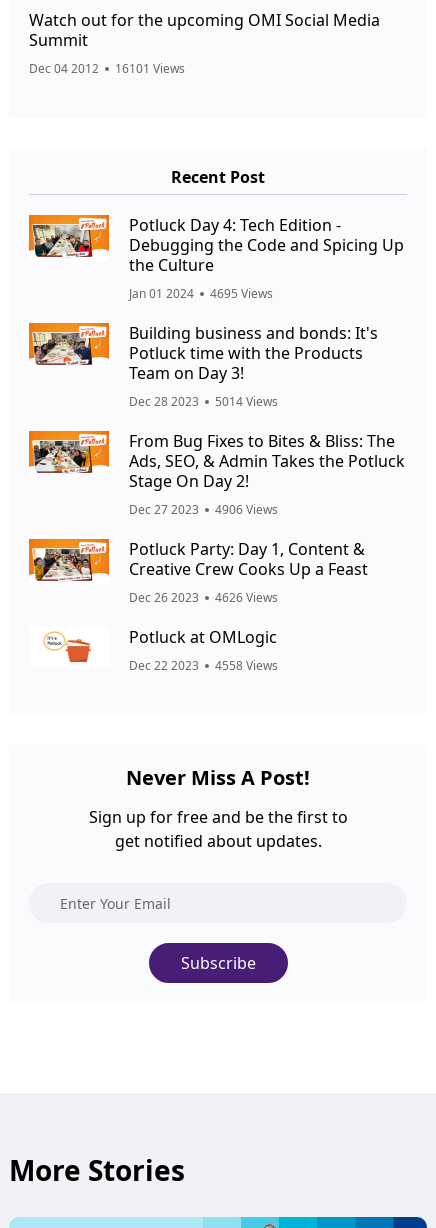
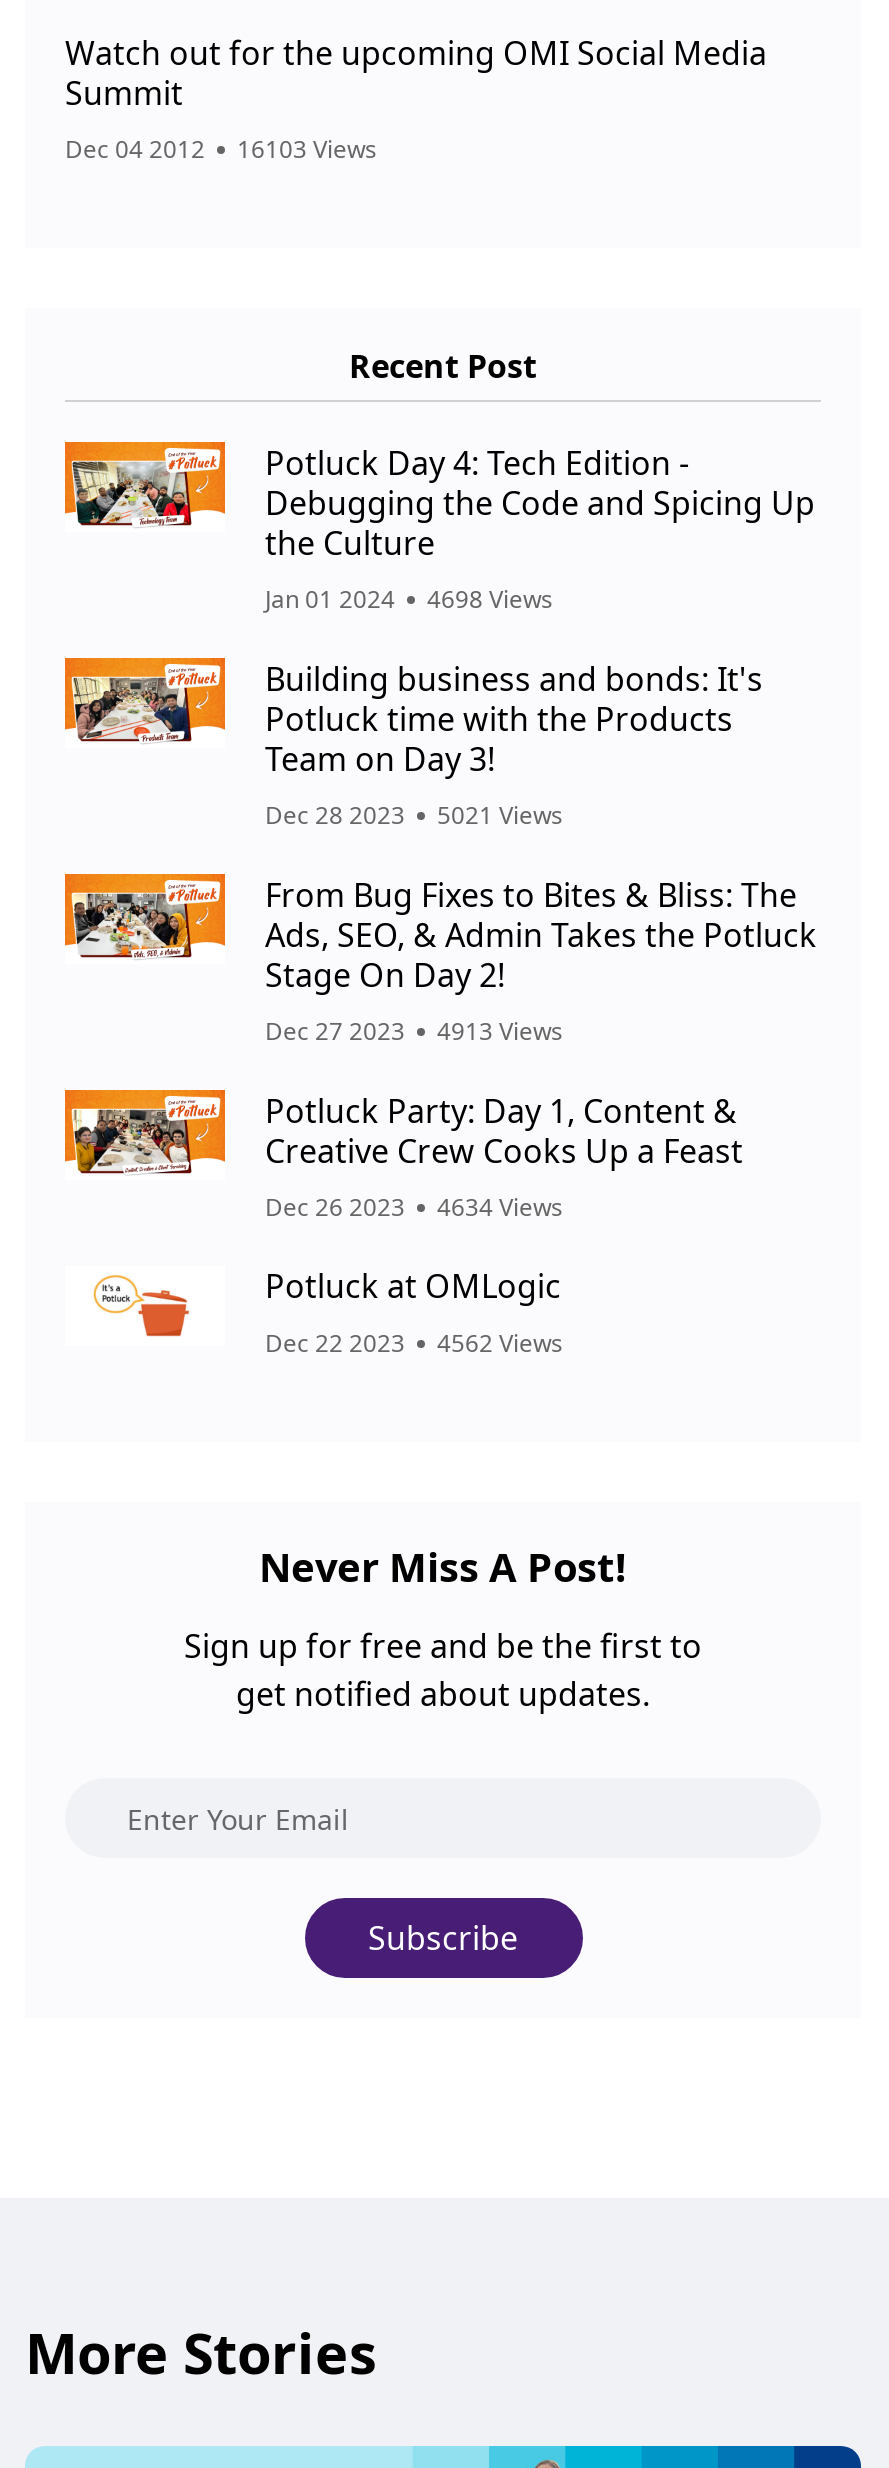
- Dec 04 2012 16101 Views
+ Dec 04 2012 16103 Views

- Jan 01 2024 4695 Views
+ Jan 01 2024 4698 Views

- Dec 28 2023 5014 Views
+ Dec 28 2023 5021 Views

- Dec 27 2023 4906 Views
+ Dec 27 2023 4913 Views

- Dec 26 2023 4626 Views
+ Dec 26 2023 4634 Views

- Dec 22 2023 4558 Views
+ Dec 22 2023 4562 Views
